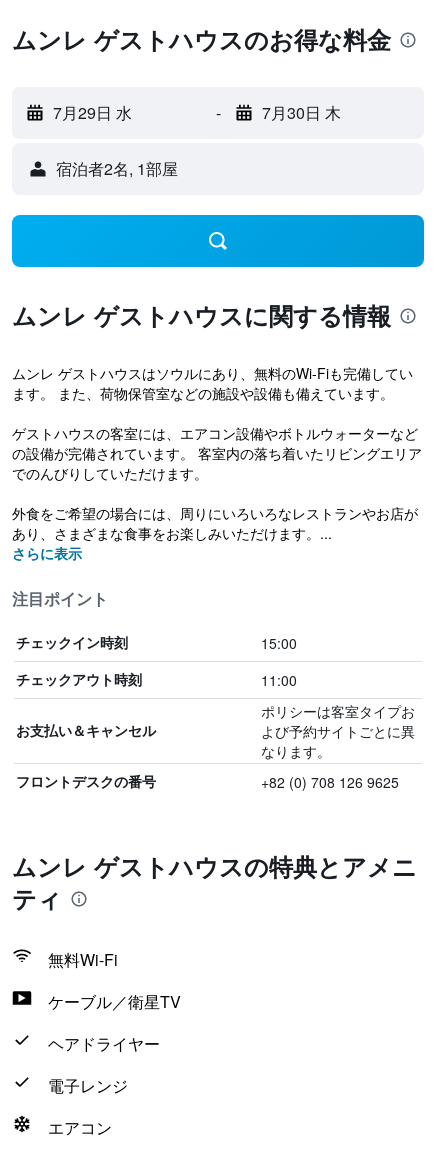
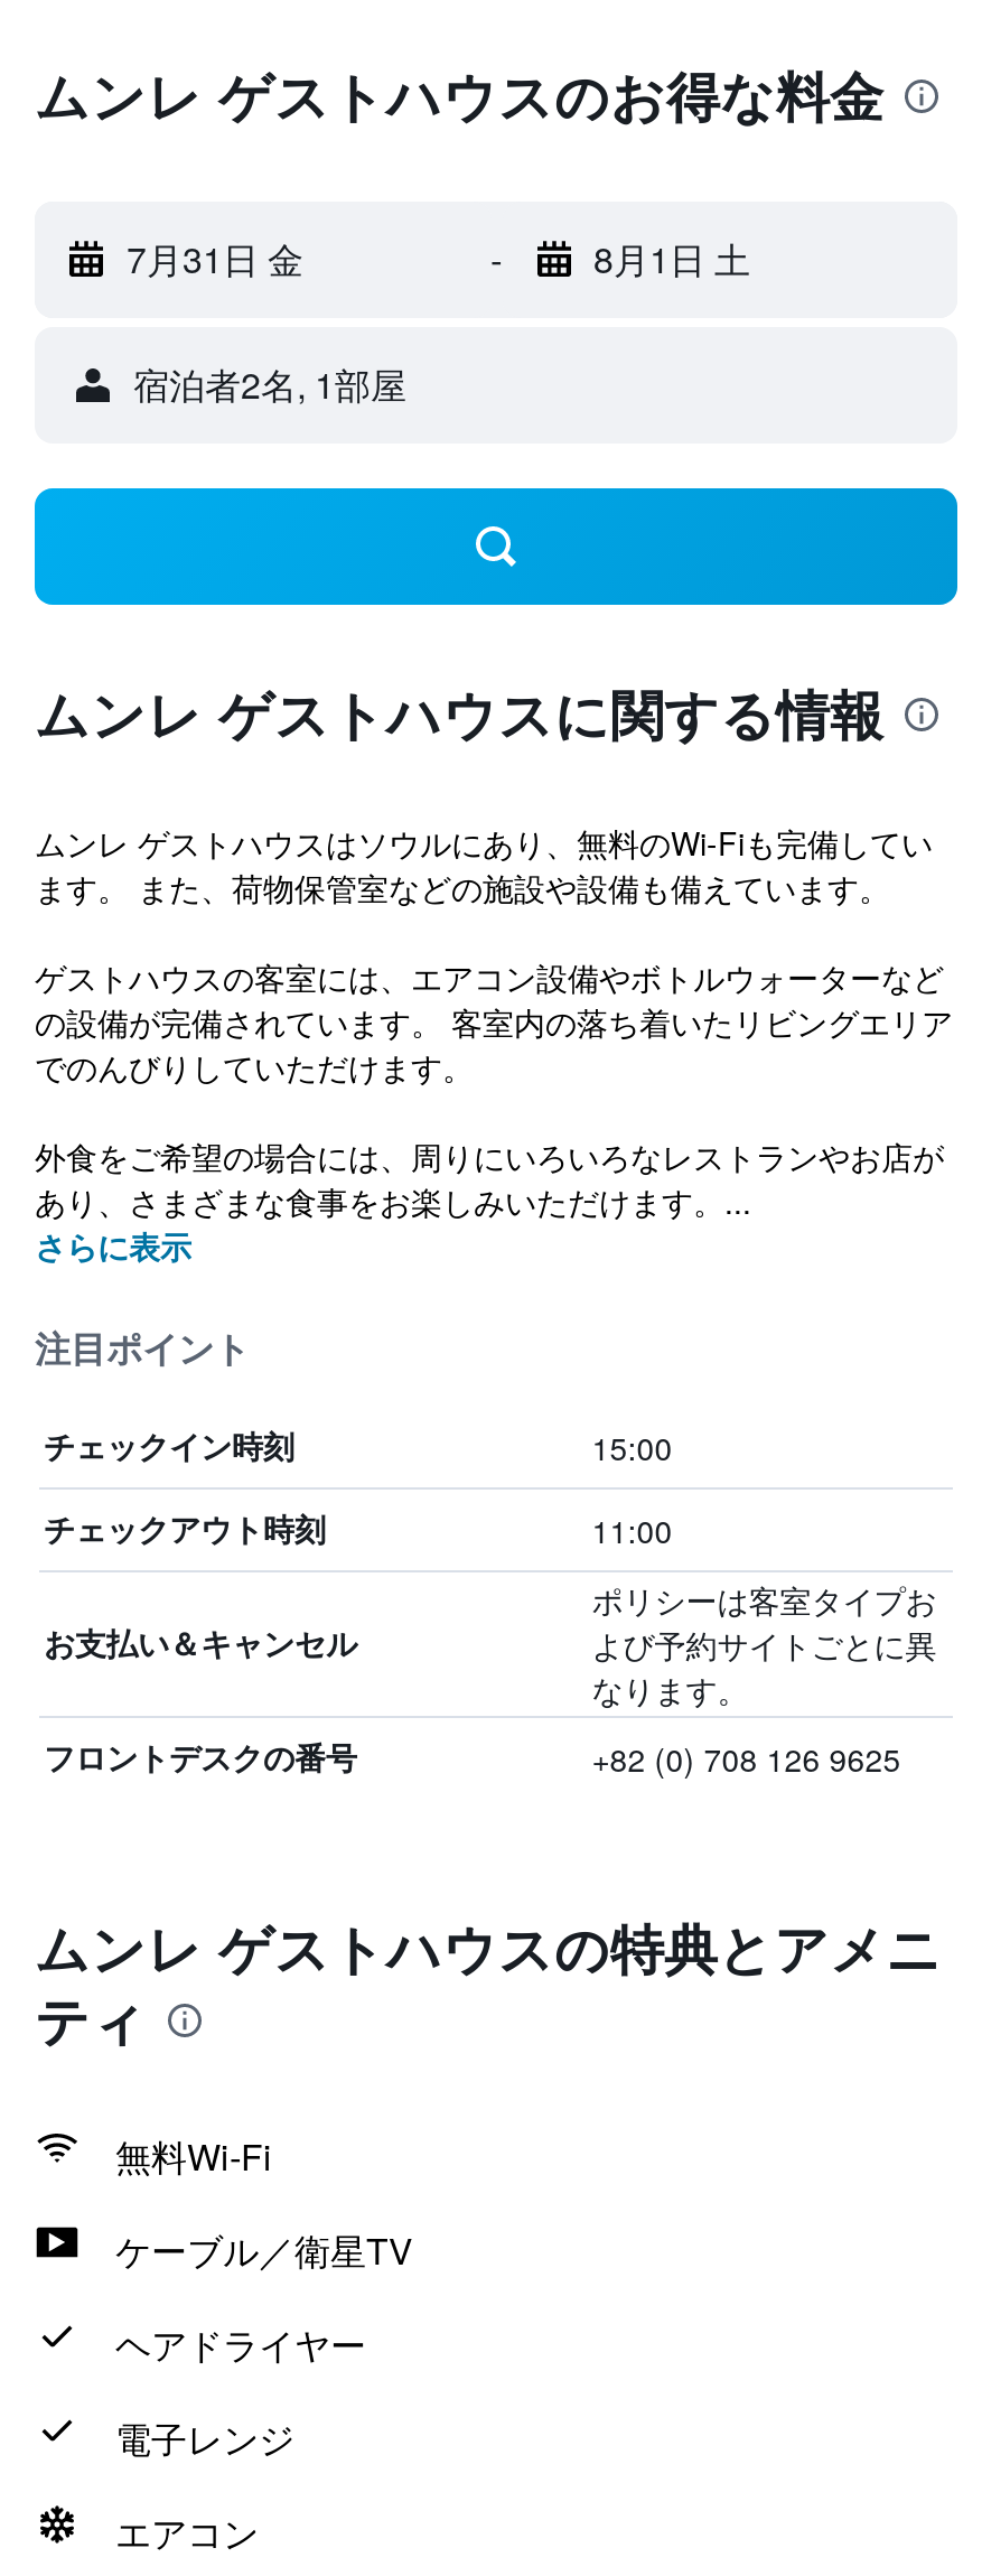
- 7月29日 水
+ 7月31日 金

- 7月30日 木
+ 8月1日 土
